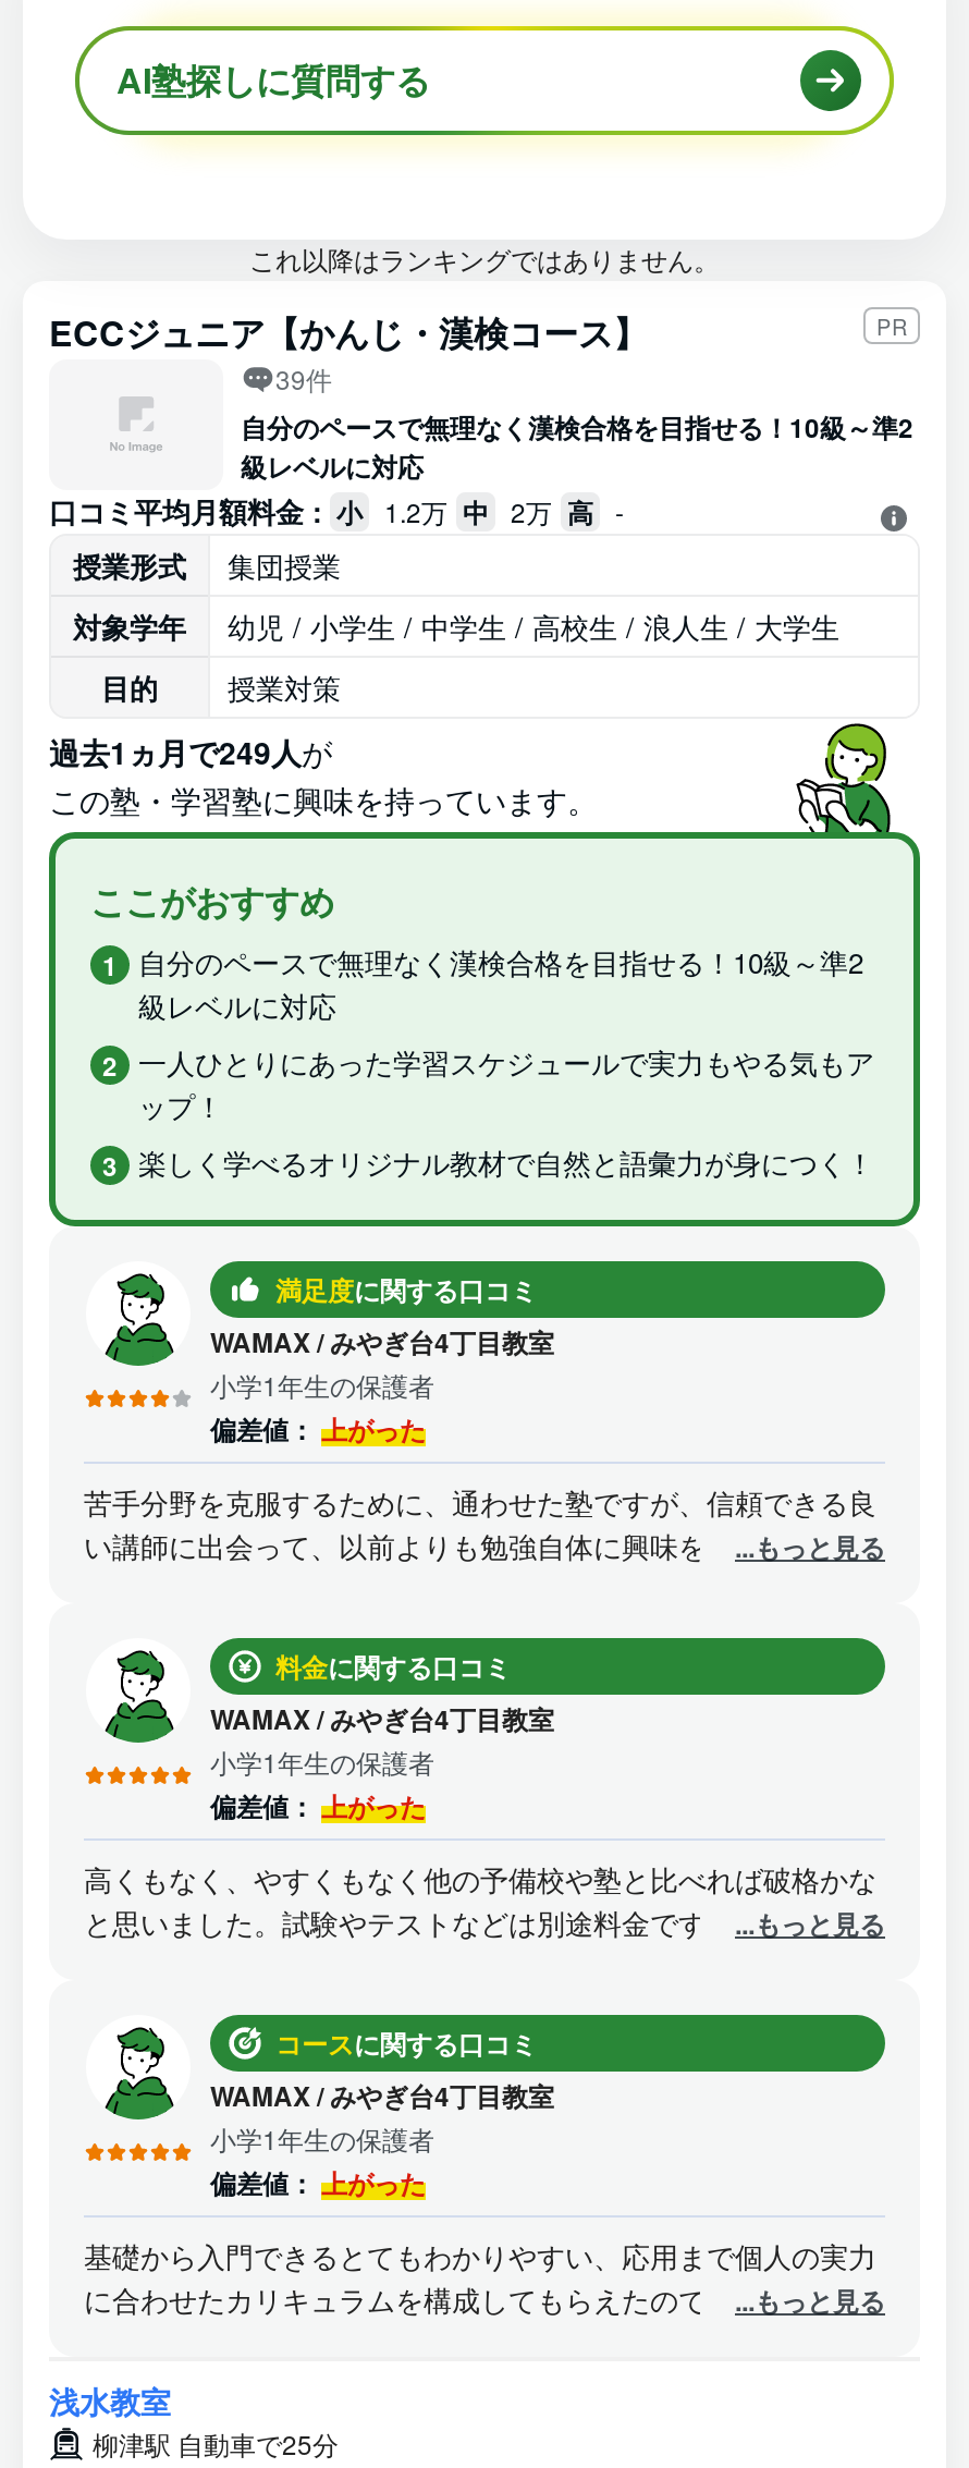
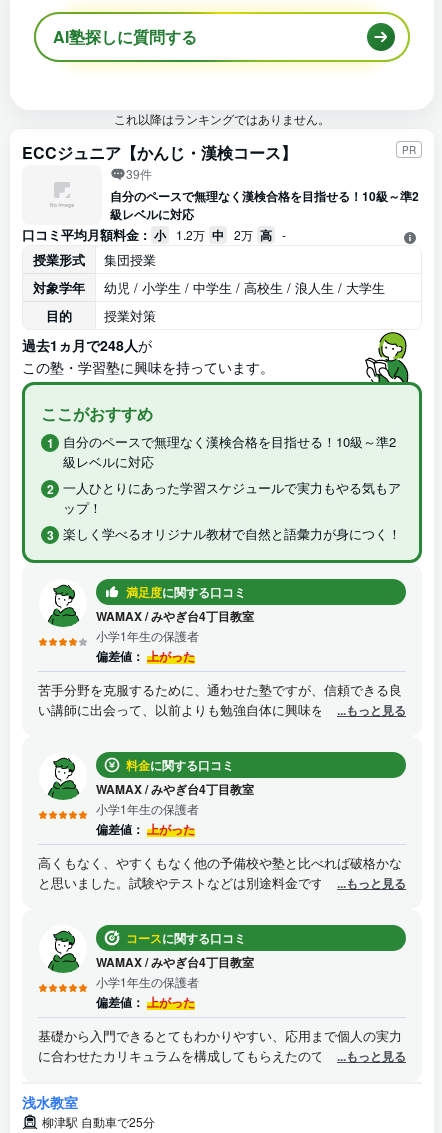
- 過去1ヵ月で249人が
+ 過去1ヵ月で248人が
